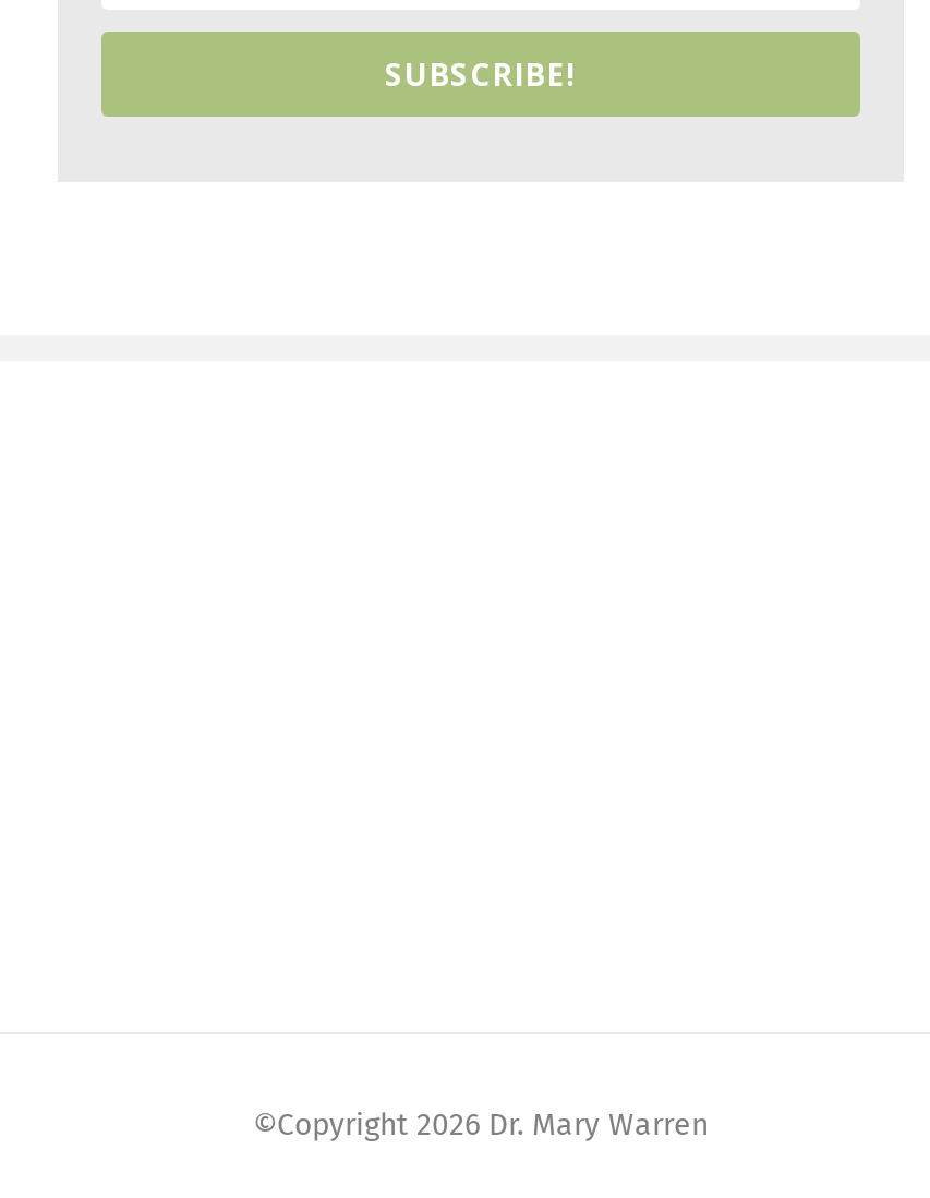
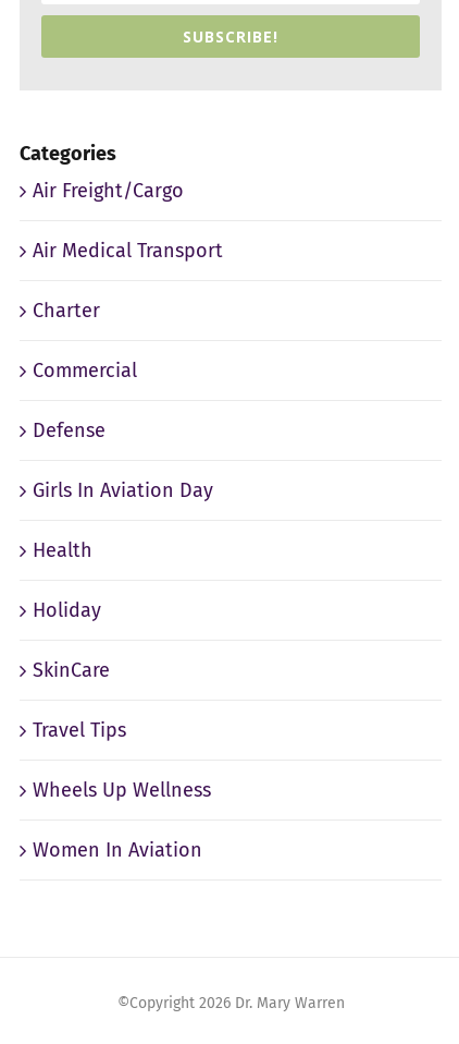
+ Categories
+ Air Freight/Cargo
+ Air Medical Transport
+ Charter
+ Commercial
+ Defense
+ Girls In Aviation Day
+ Health
+ Holiday
+ SkinCare
+ Travel Tips
+ Wheels Up Wellness
+ Women In Aviation
